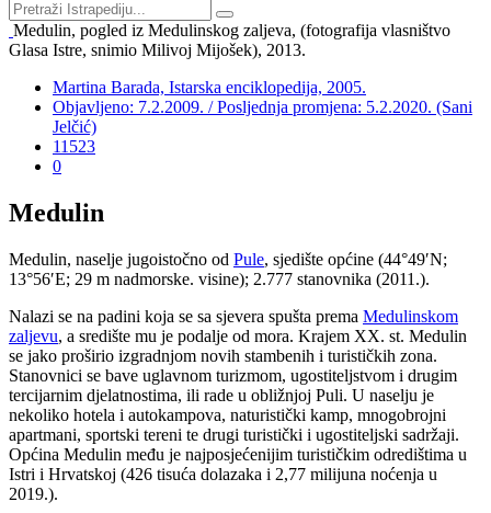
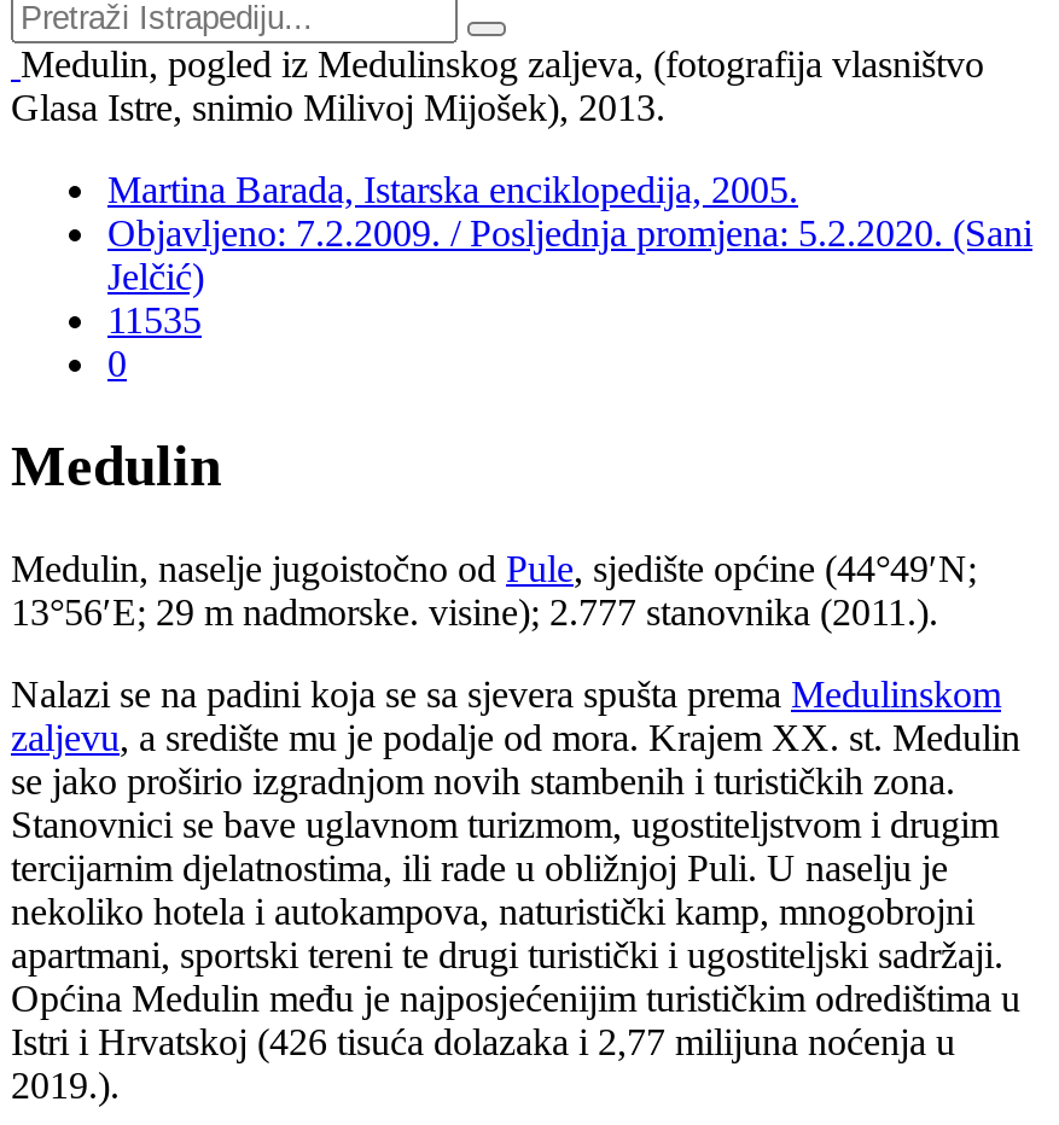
- 11523
+ 11535
